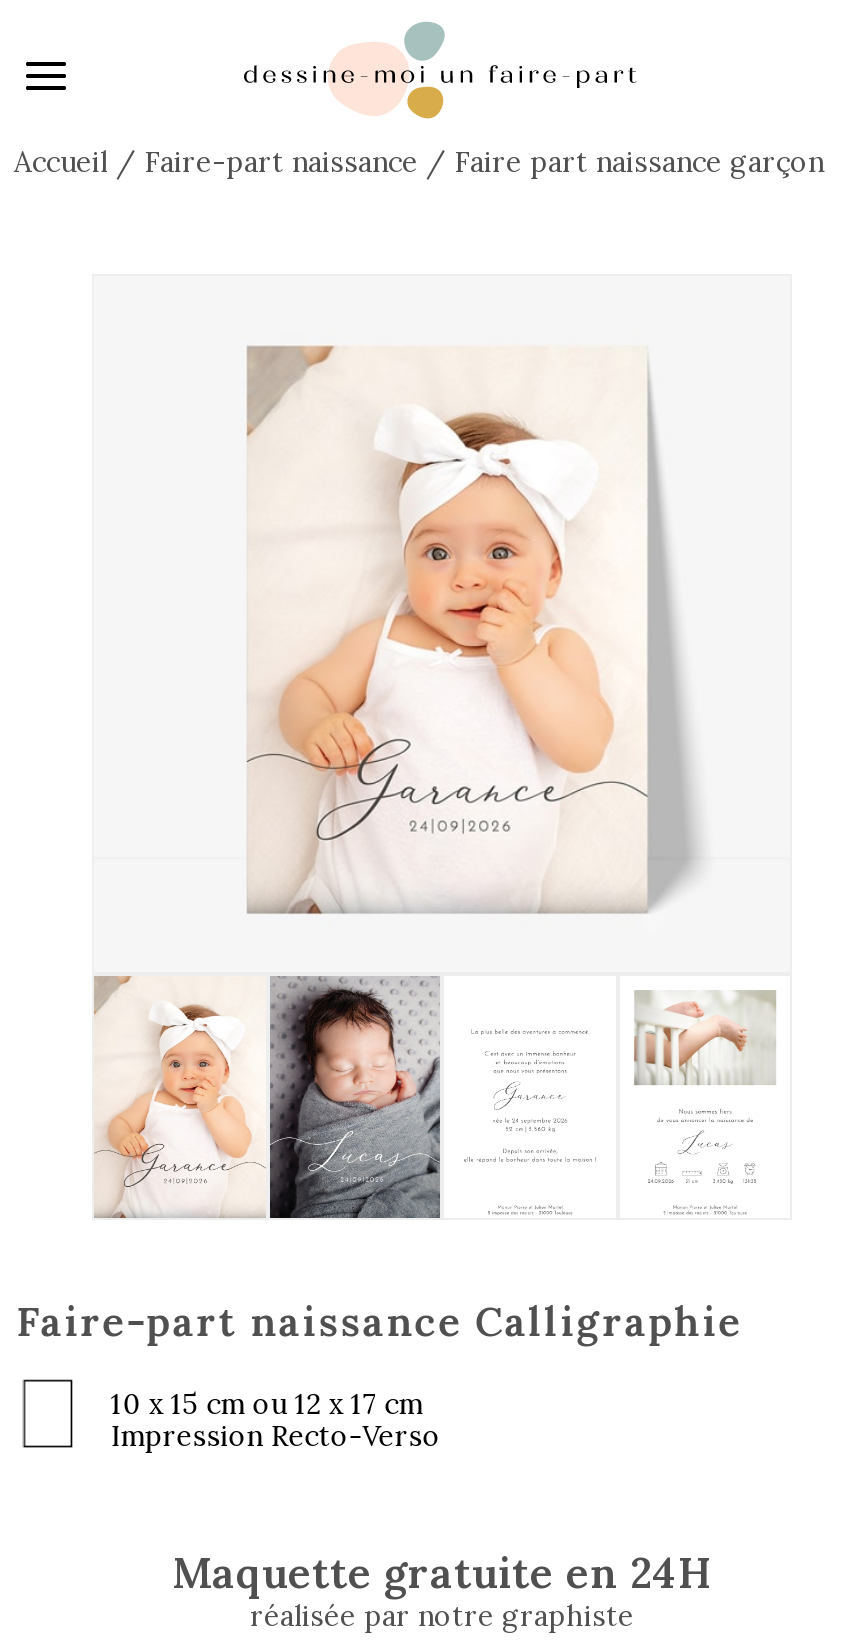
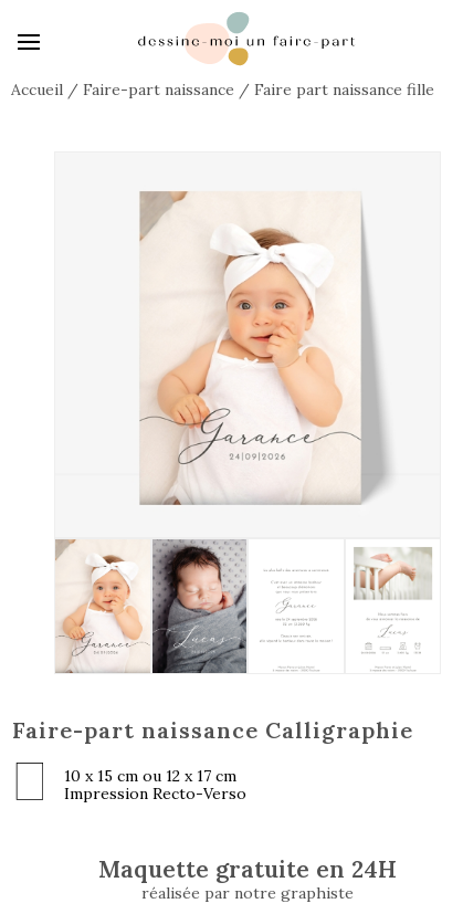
- Accueil / Faire-part naissance / Faire part naissance garçon
+ Accueil / Faire-part naissance / Faire part naissance fille
